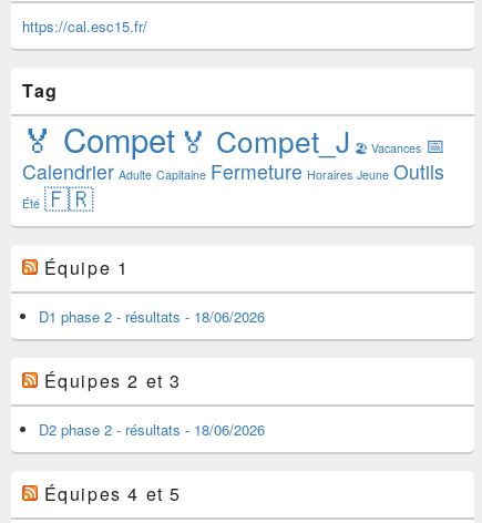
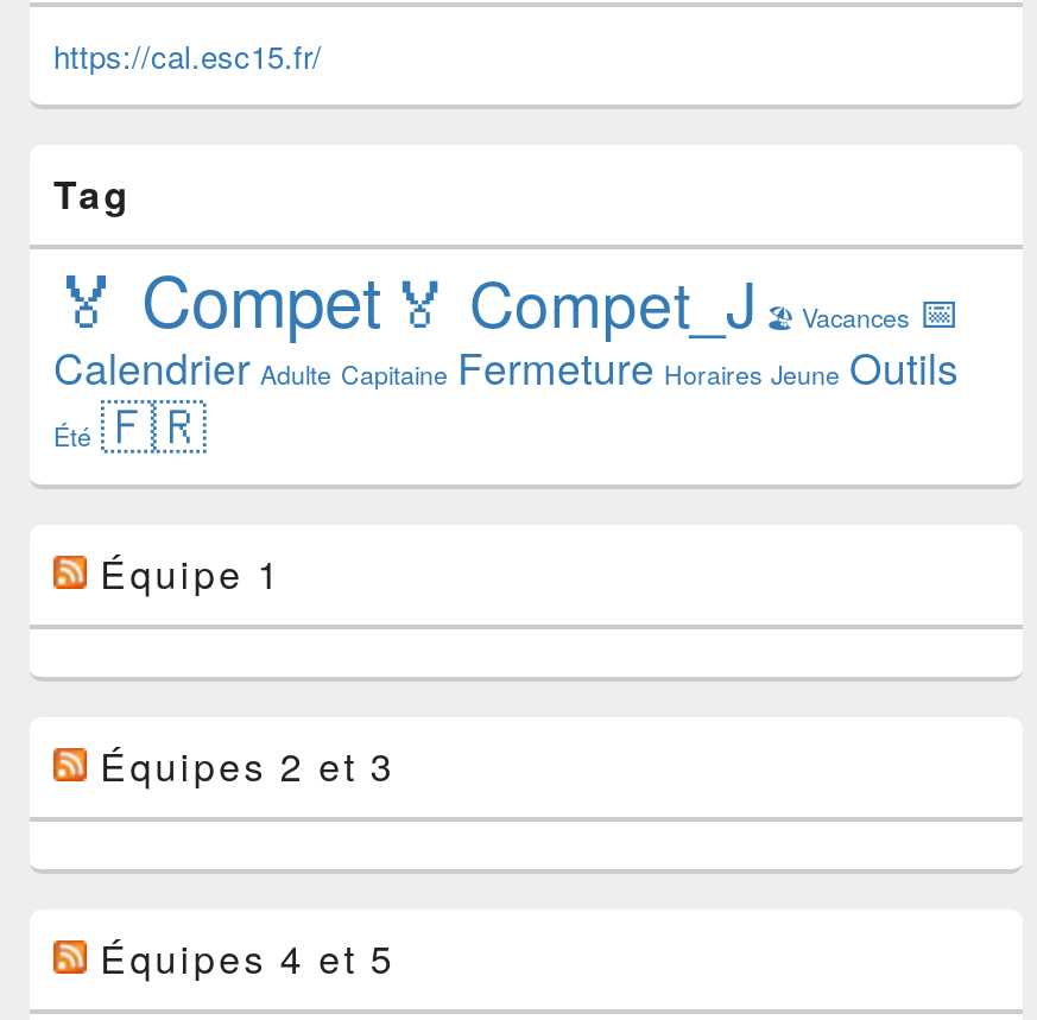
- D1 phase 2 - résultats - 18/06/2026

- D2 phase 2 - résultats - 18/06/2026
